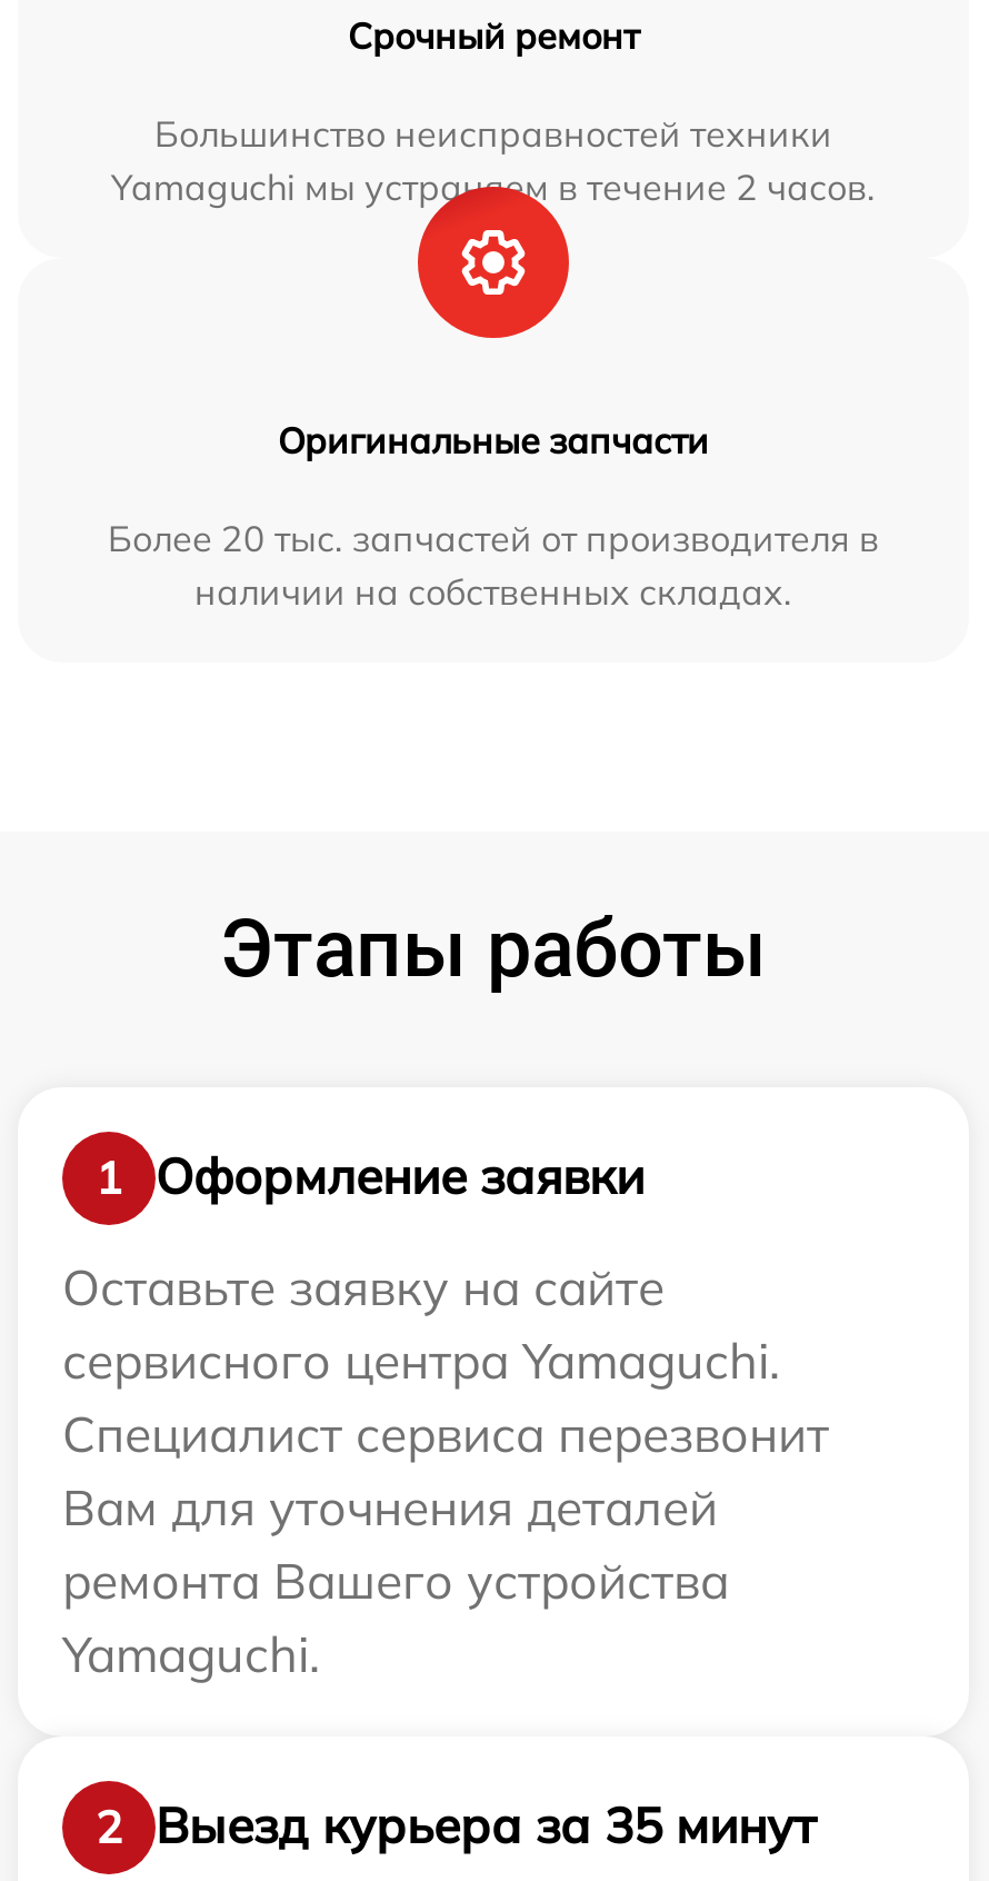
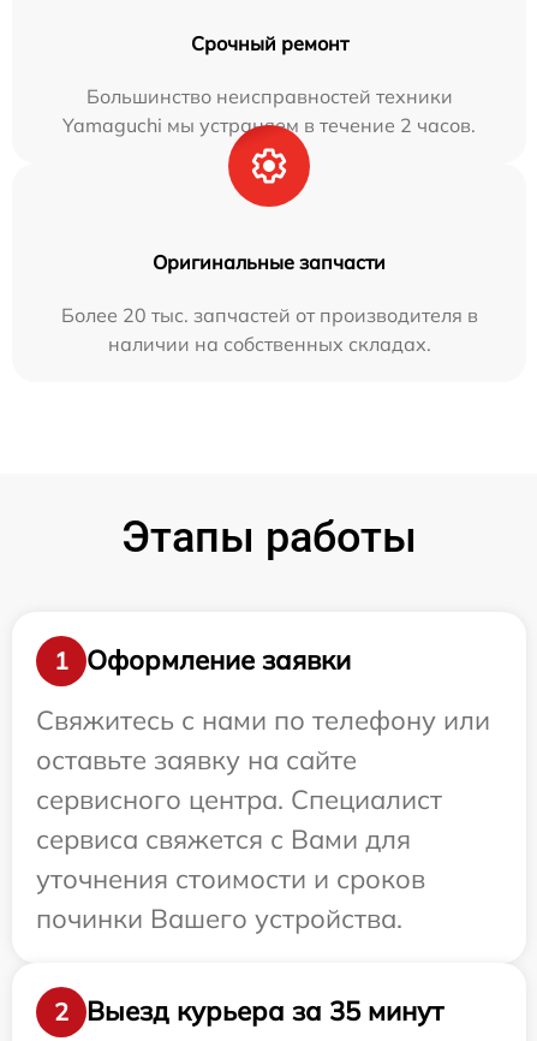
- Оставьте заявку на сайте
- сервисного центра Yamaguchi.
- Специалист сервиса перезвонит
- Вам для уточнения деталей
- ремонта Вашего устройства
- Yamaguchi.
+ Свяжитесь с нами по телефону или
+ оставьте заявку на сайте
+ сервисного центра. Специалист
+ сервиса свяжется с Вами для
+ уточнения стоимости и сроков
+ починки Вашего устройства.
